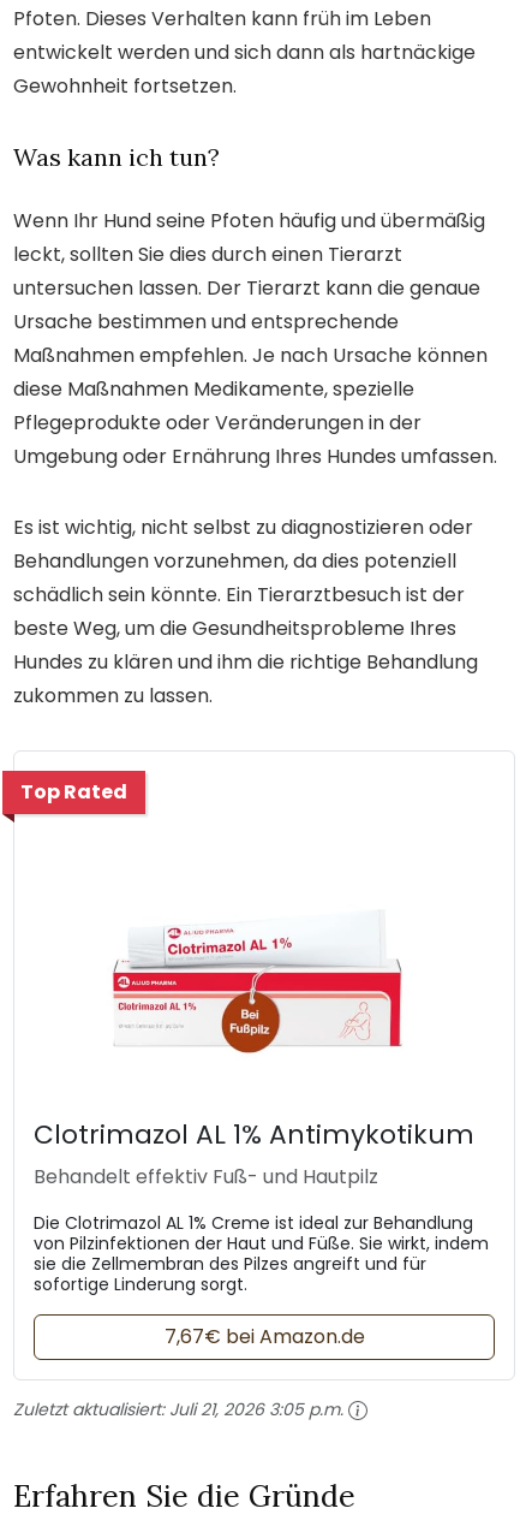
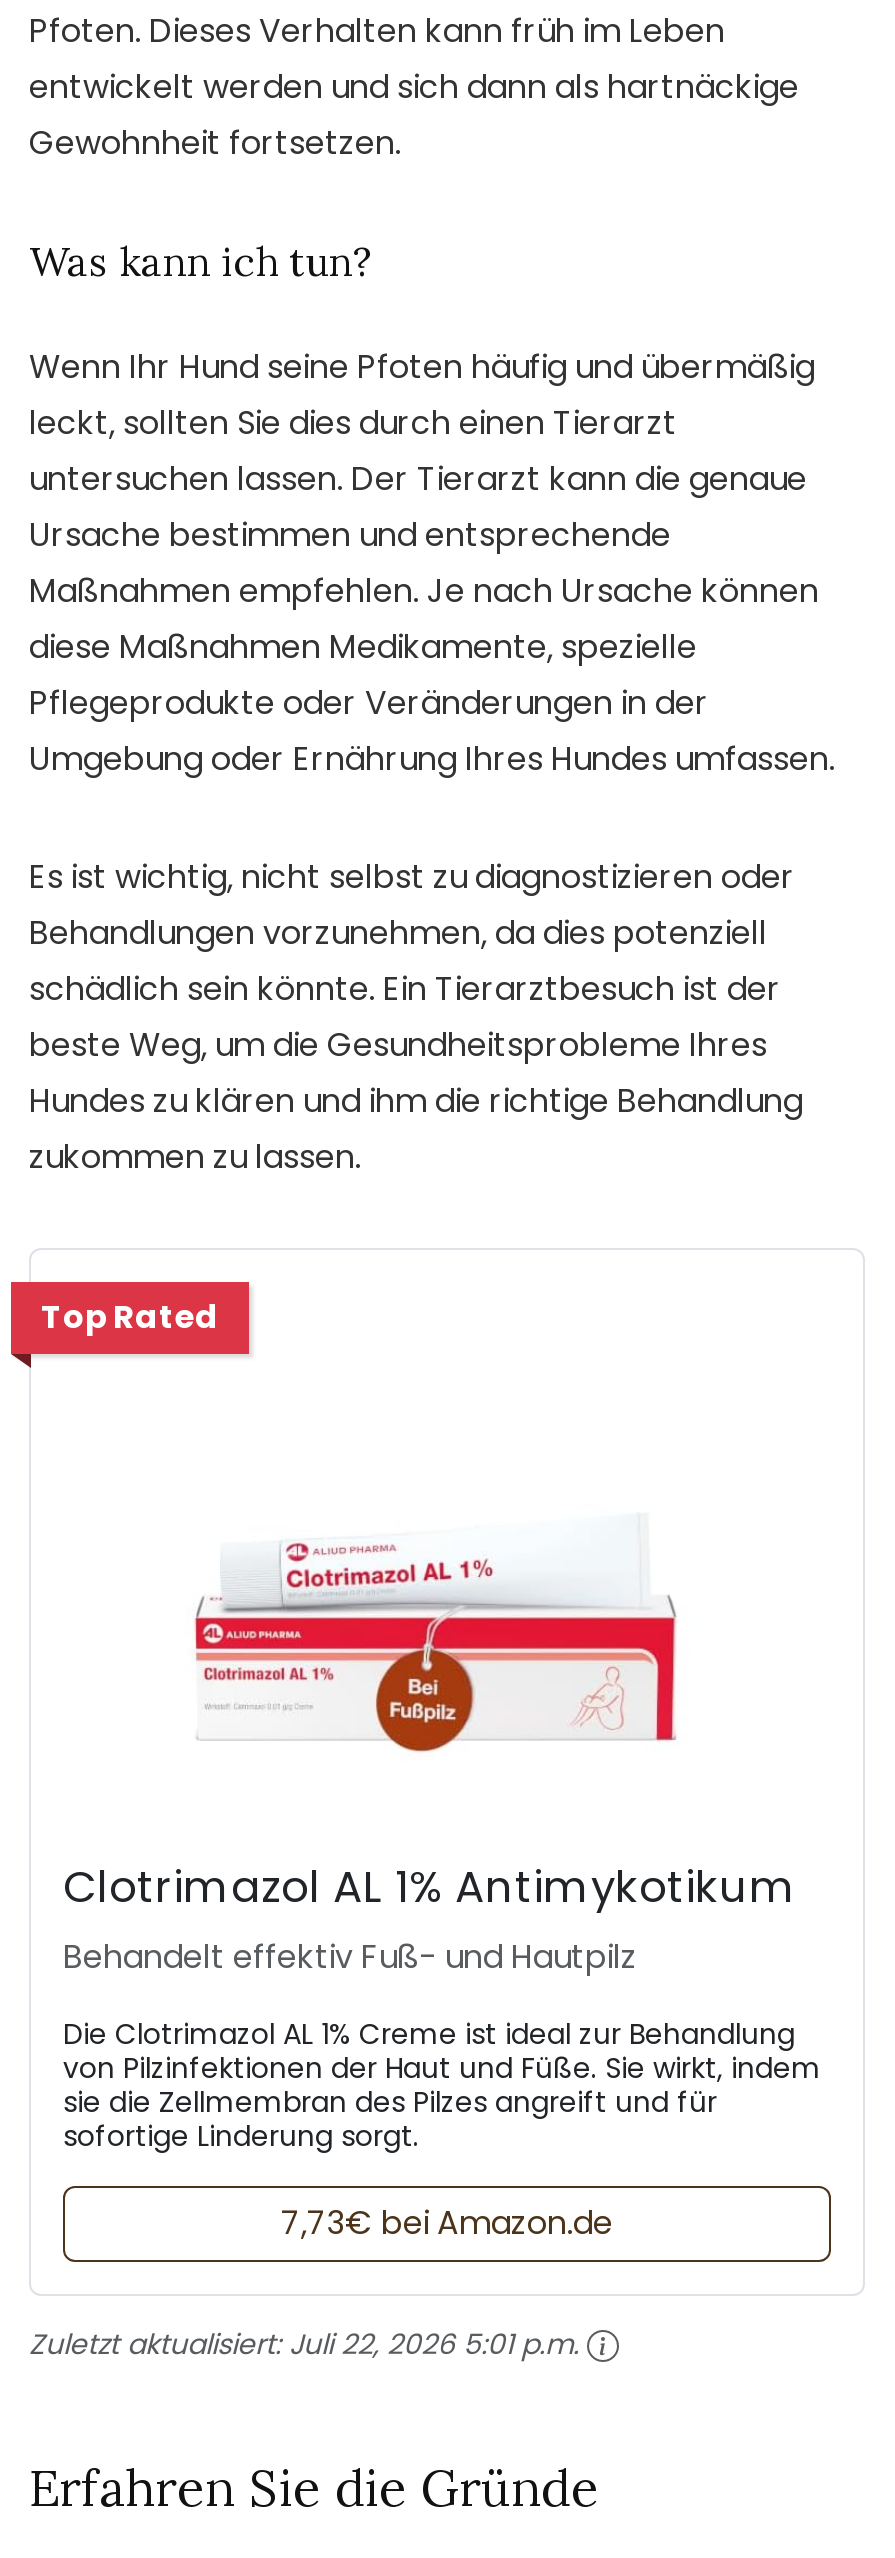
- 7,67€ bei Amazon.de
+ 7,73€ bei Amazon.de

- Zuletzt aktualisiert: Juli 21, 2026 3:05 p.m.
+ Zuletzt aktualisiert: Juli 22, 2026 5:01 p.m.
